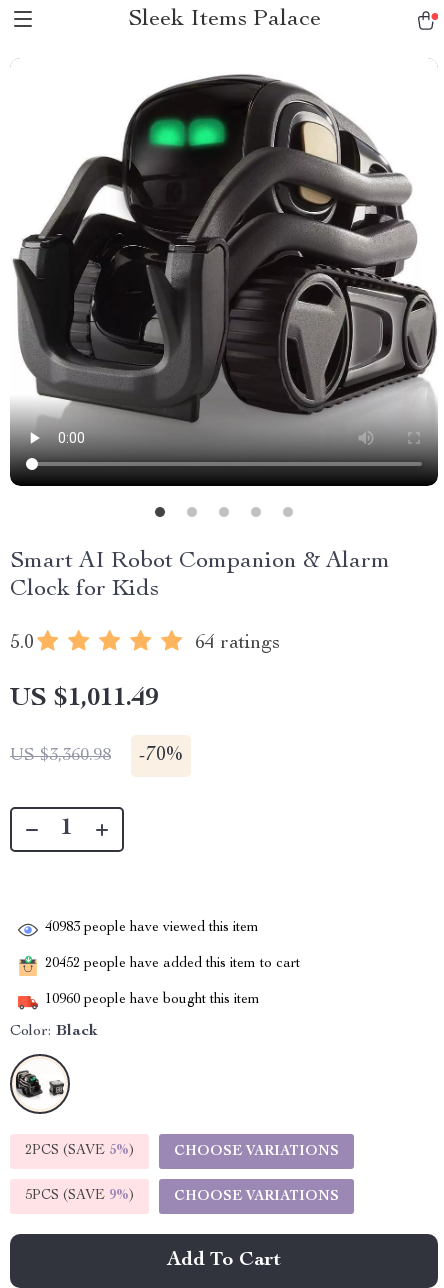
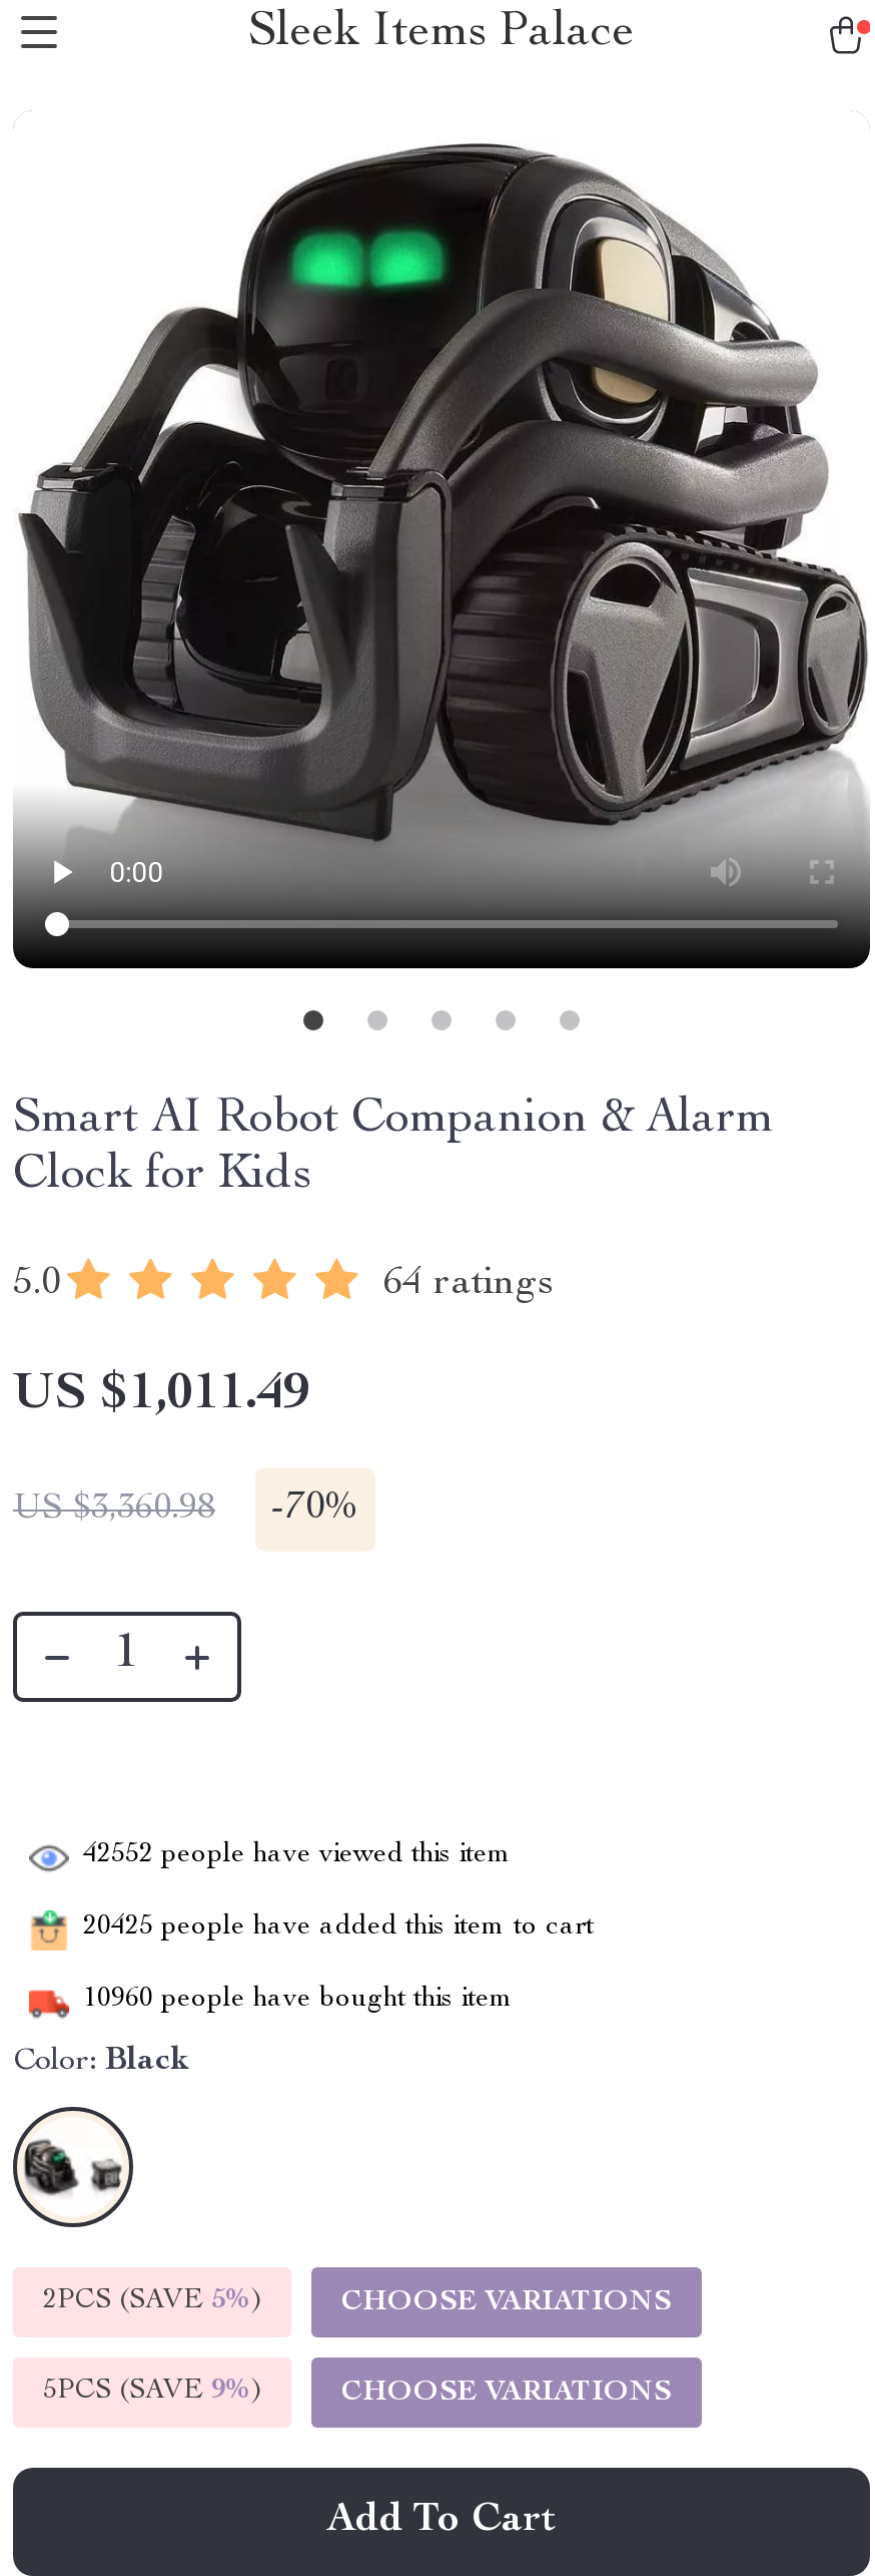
- 40983 people have viewed this item
+ 42552 people have viewed this item

- 20452 people have added this item to cart
+ 20425 people have added this item to cart
